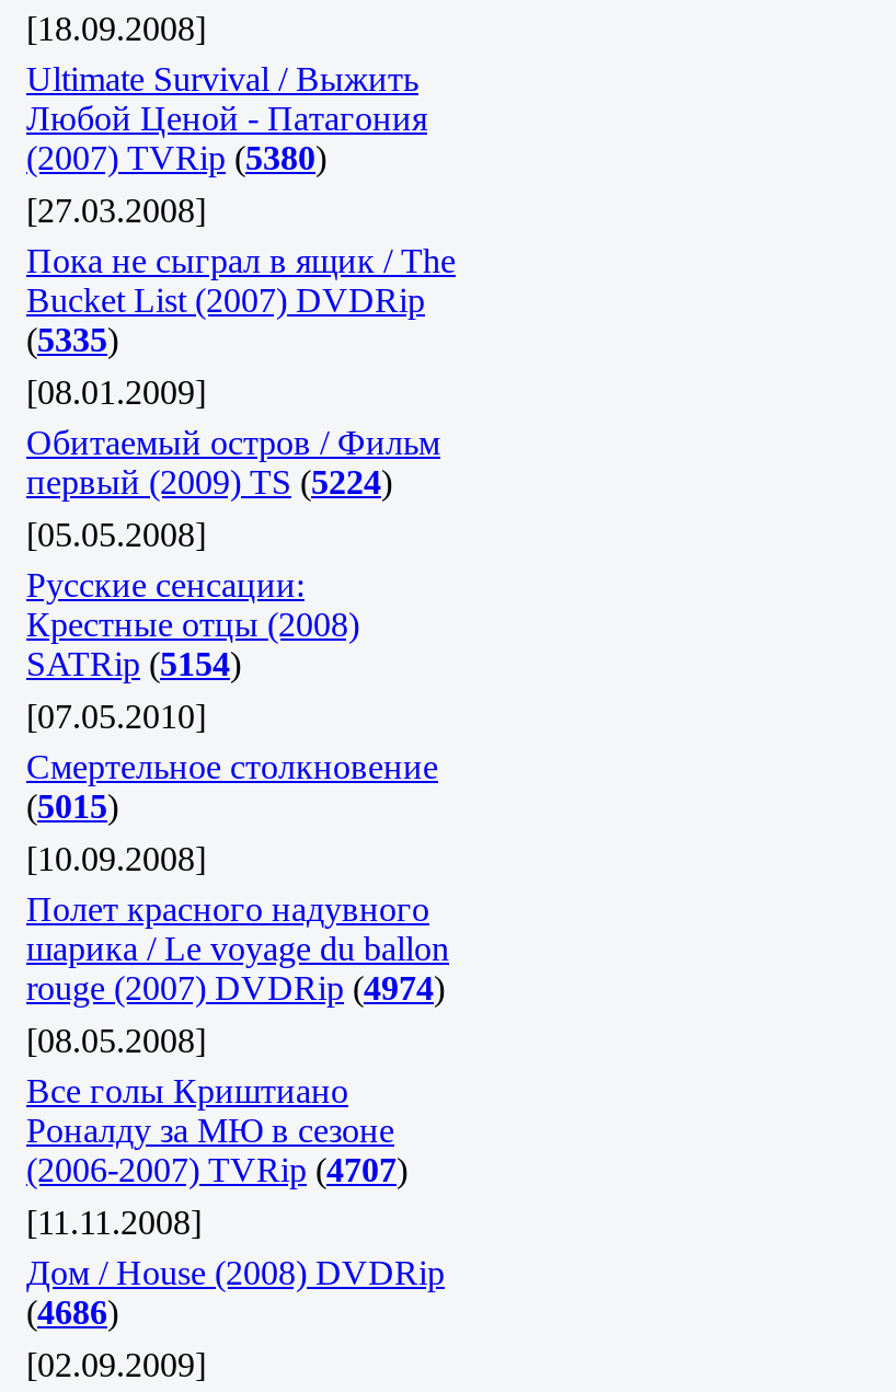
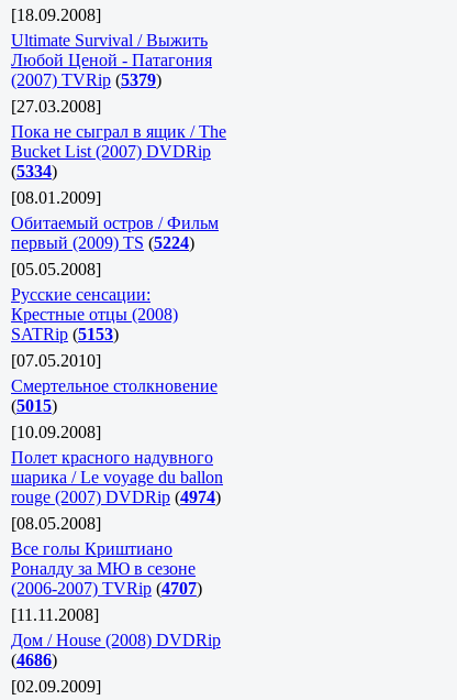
- (2007) TVRip (5380)
+ (2007) TVRip (5379)

- (5335)
+ (5334)

- SATRip (5154)
+ SATRip (5153)
